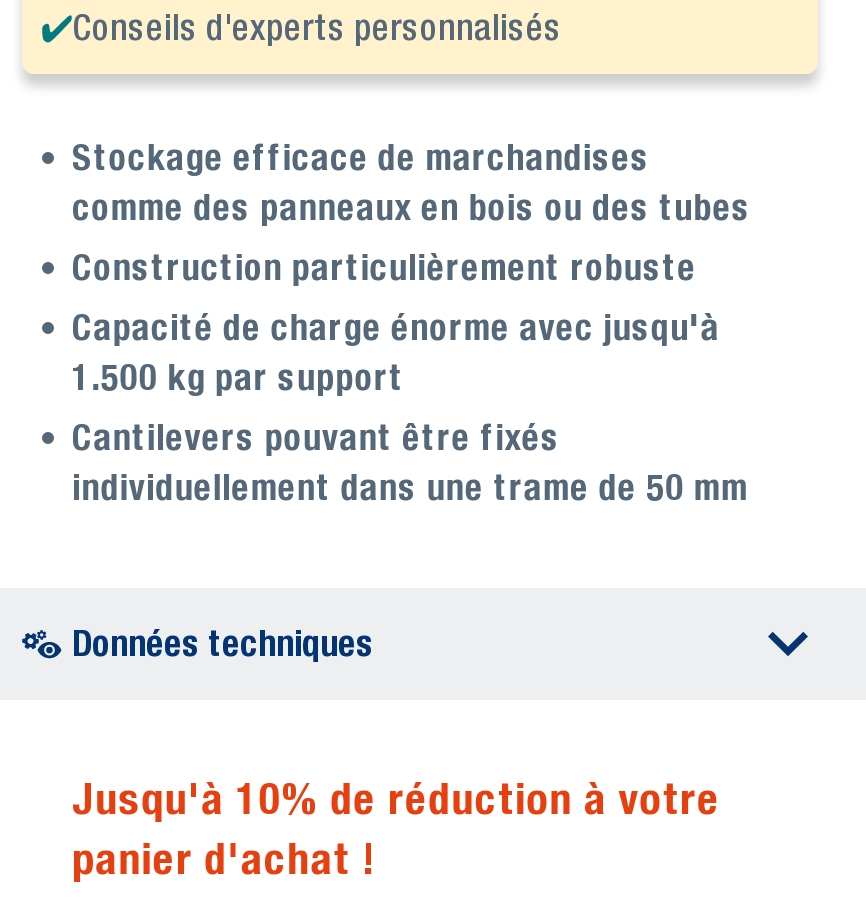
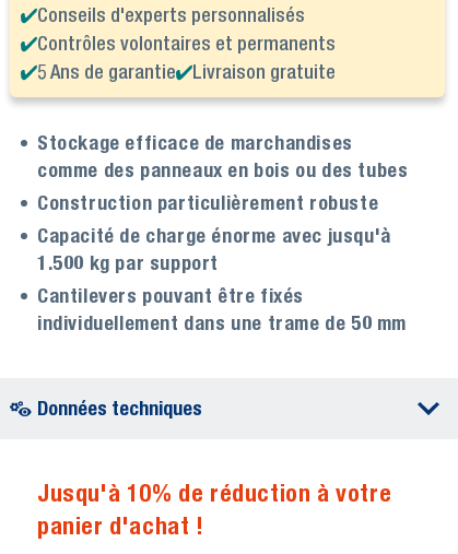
+ Contrôles volontaires et permanents
+ 5 Ans de garantie
+ Livraison gratuite
